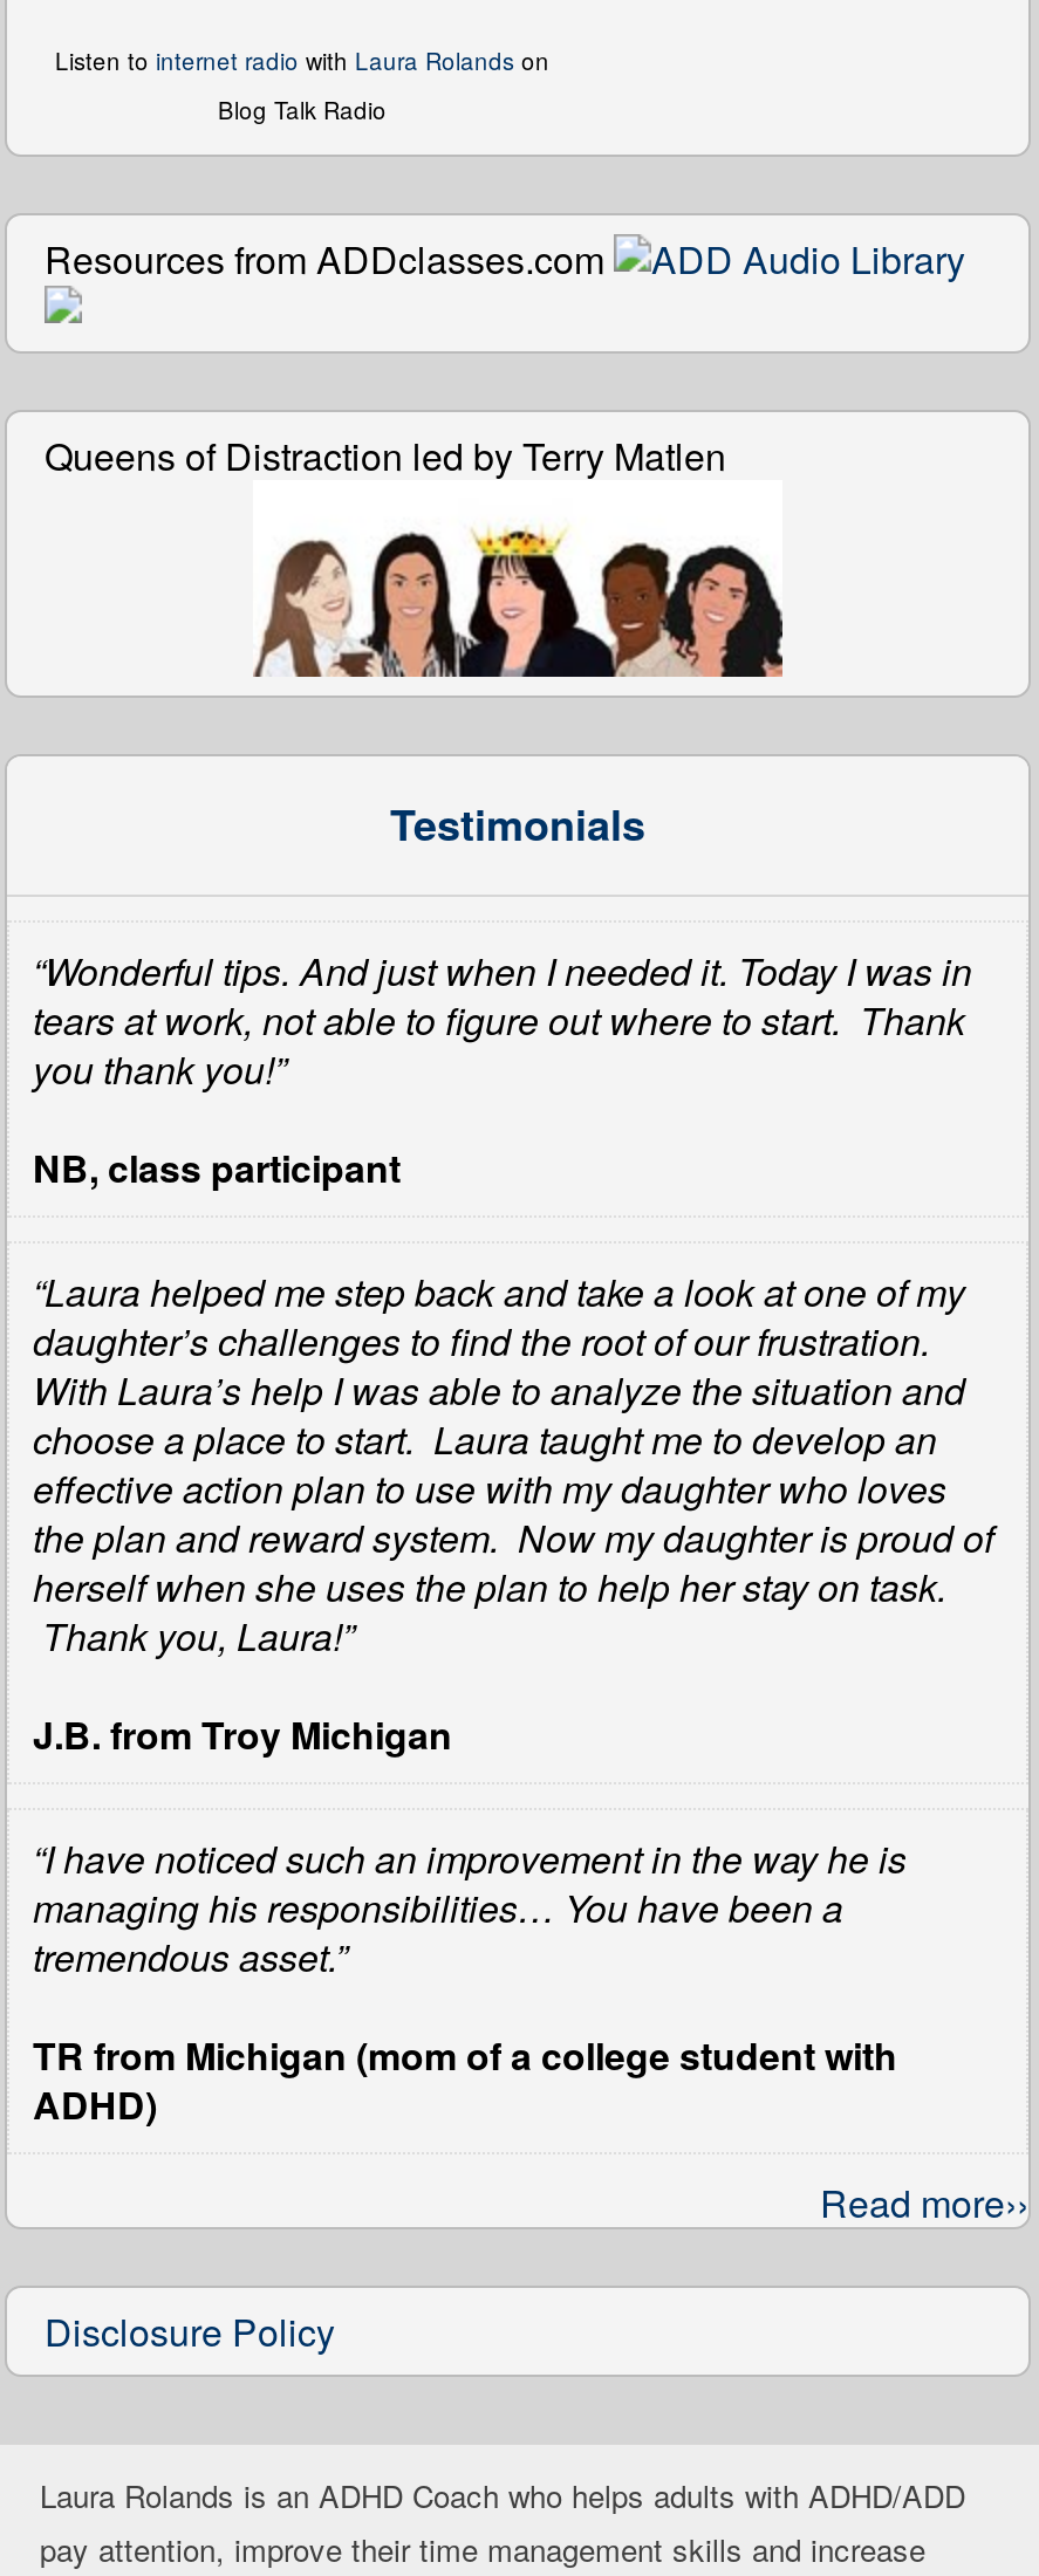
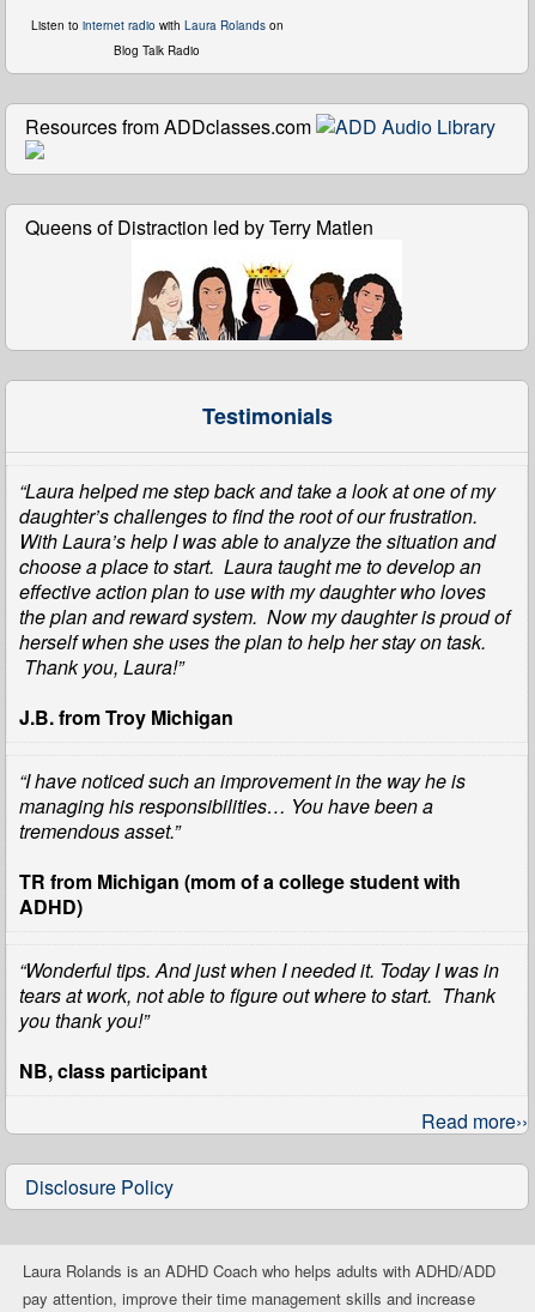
moved down: “Wonderful tips. And just when I needed it. Today I was in | tears at work, not able to figure out where to start. Thank | you thank you!” | NB, class participant

moved up: “Laura helped me step back and take a look at one of my | daughter’s challenges to find the root of our frustration. | With Laura’s help I was able to analyze the situation and | ... | TR from Michigan (mom of a college student with | ADHD)
